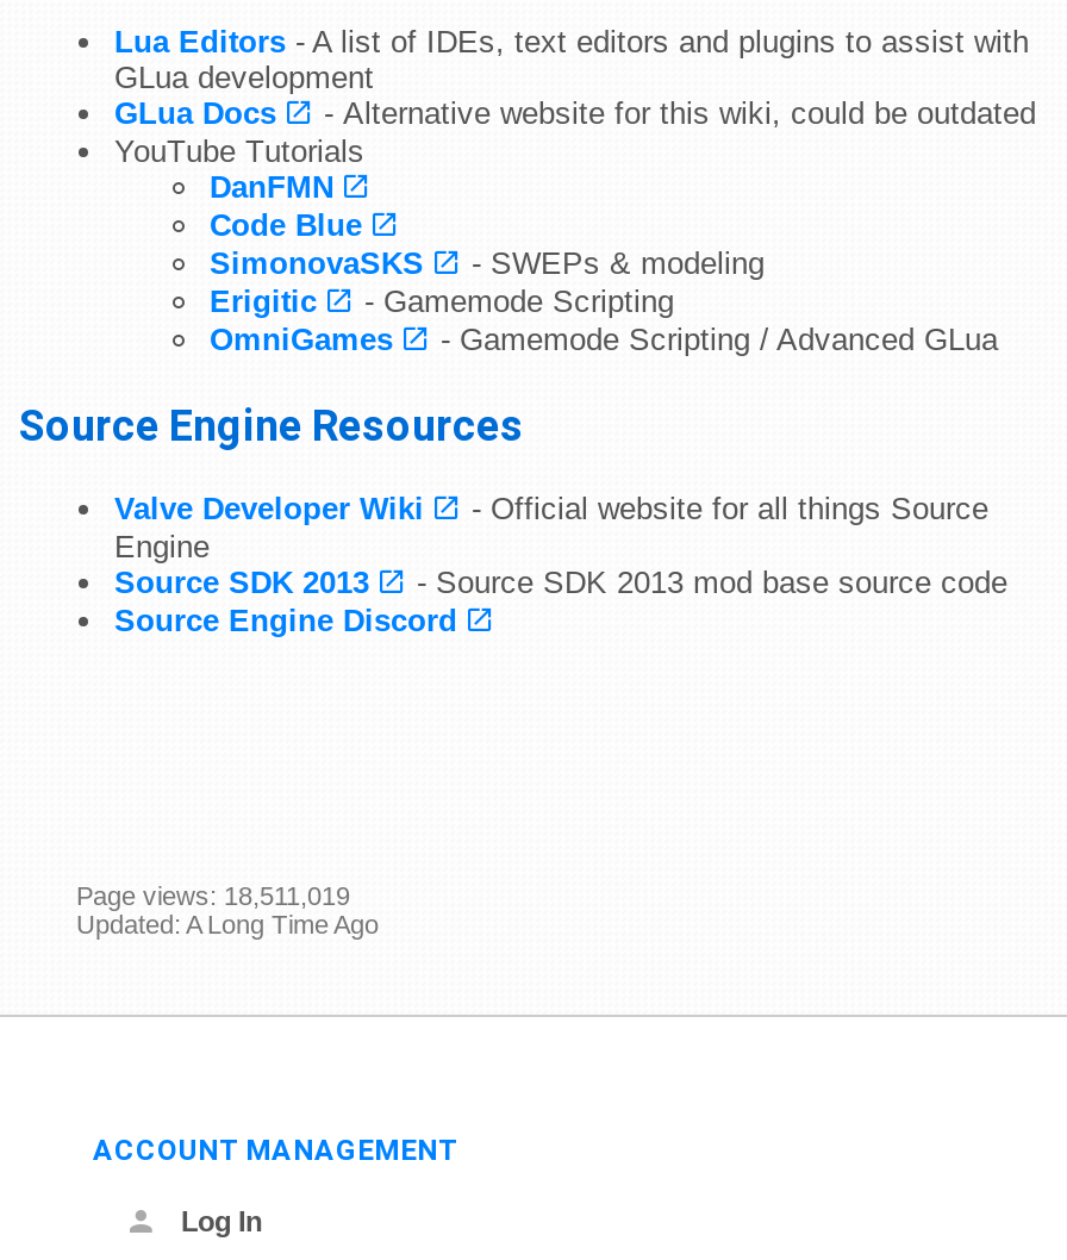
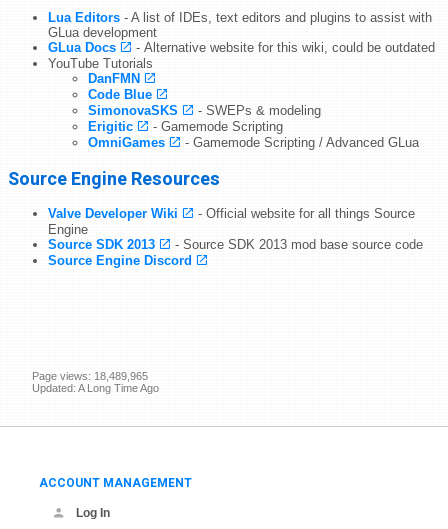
- Page views: 18,511,019
+ Page views: 18,489,965
